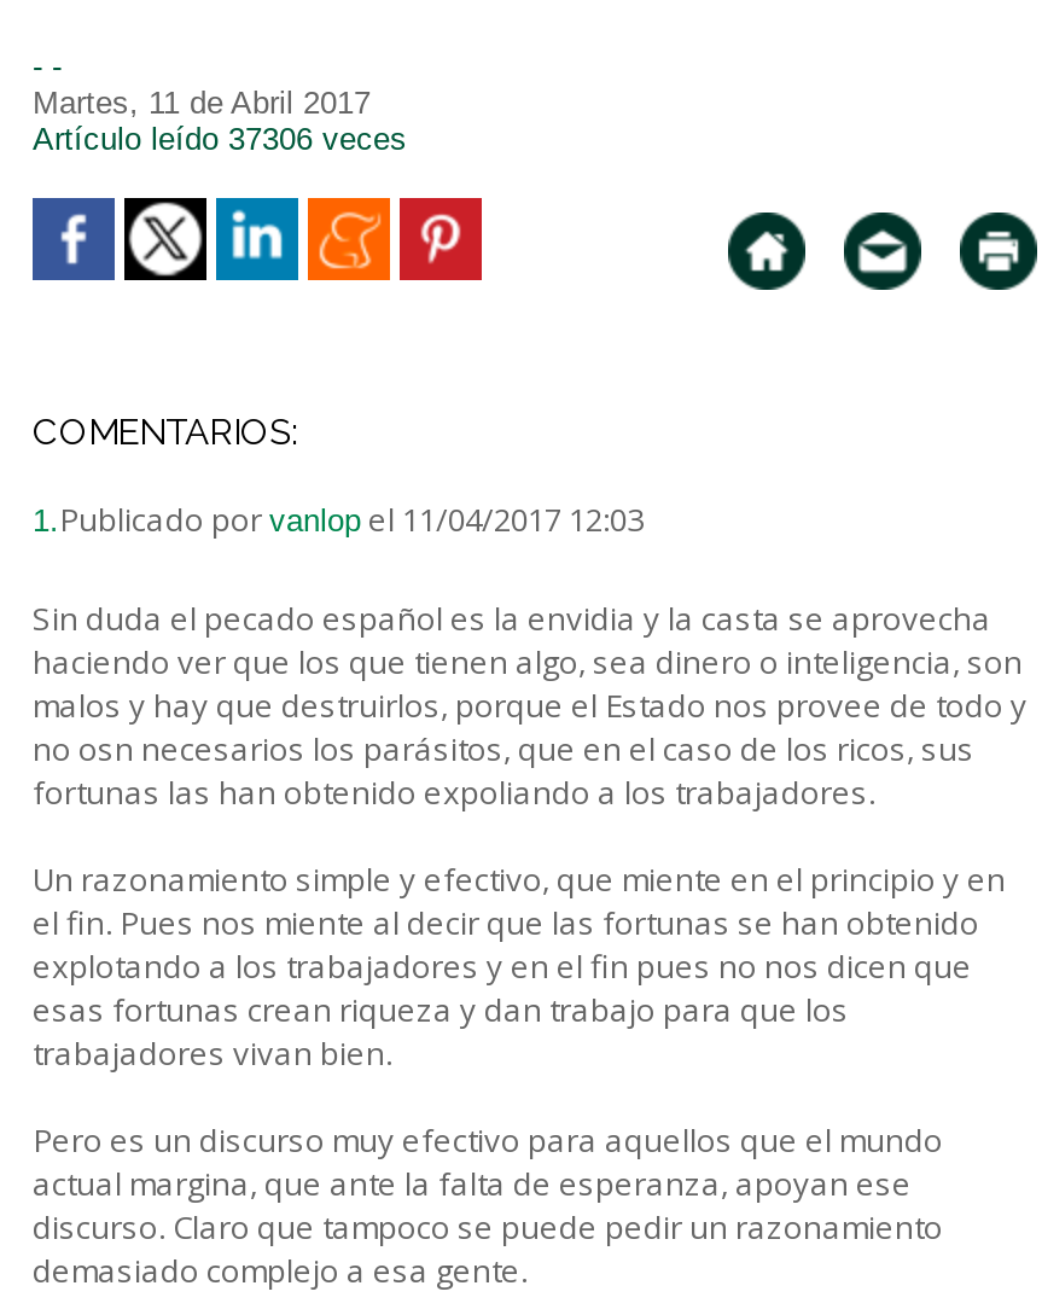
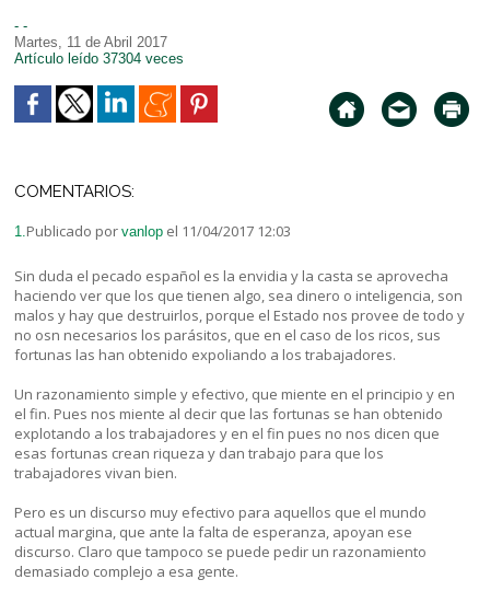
- Artículo leído 37306 veces
+ Artículo leído 37304 veces
